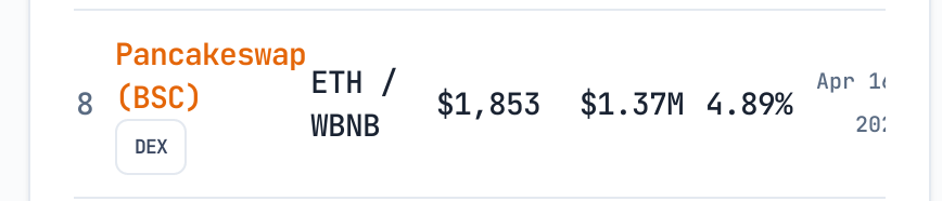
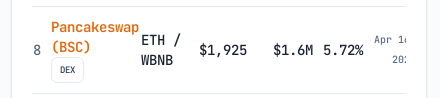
- $1,853
- $1.37M 4.89%
+ $1,925
+ $1.6M 5.72%
